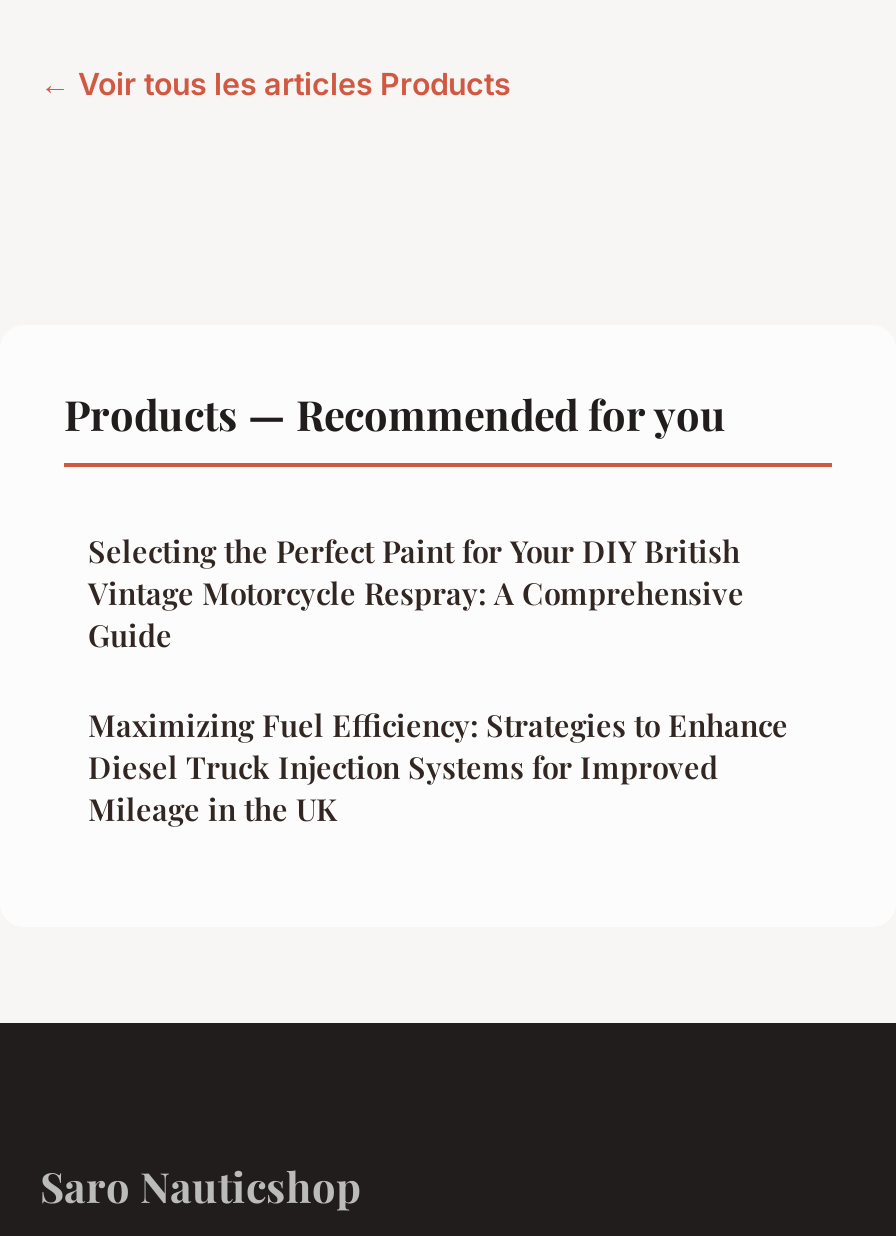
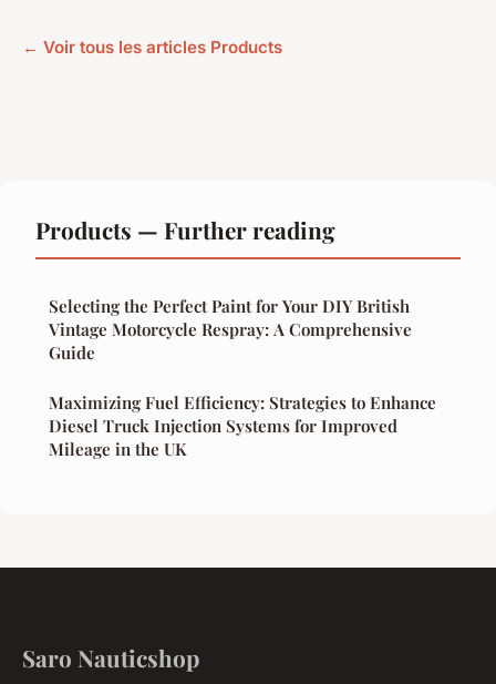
- Products — Recommended for you
+ Products — Further reading
